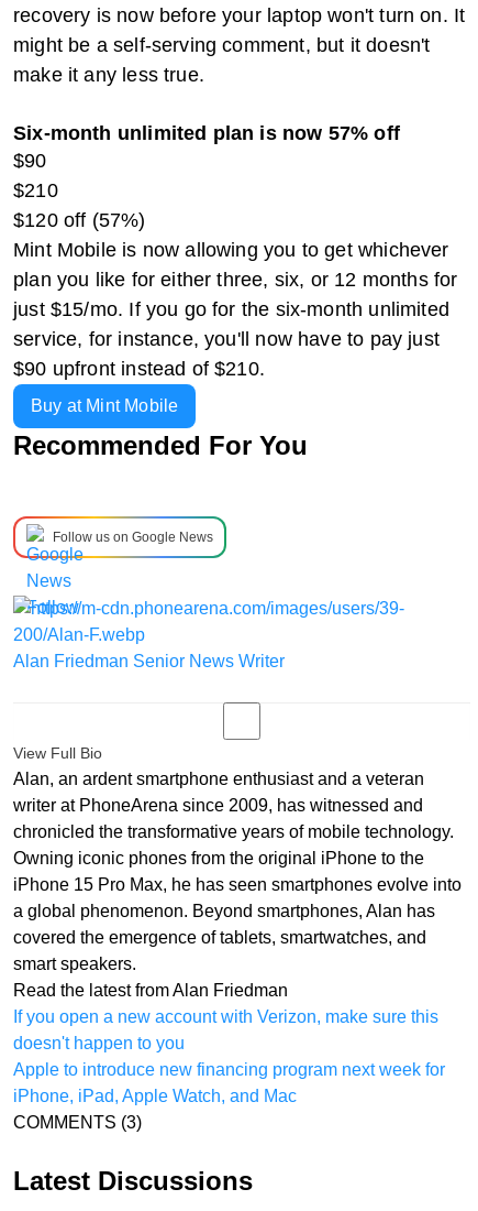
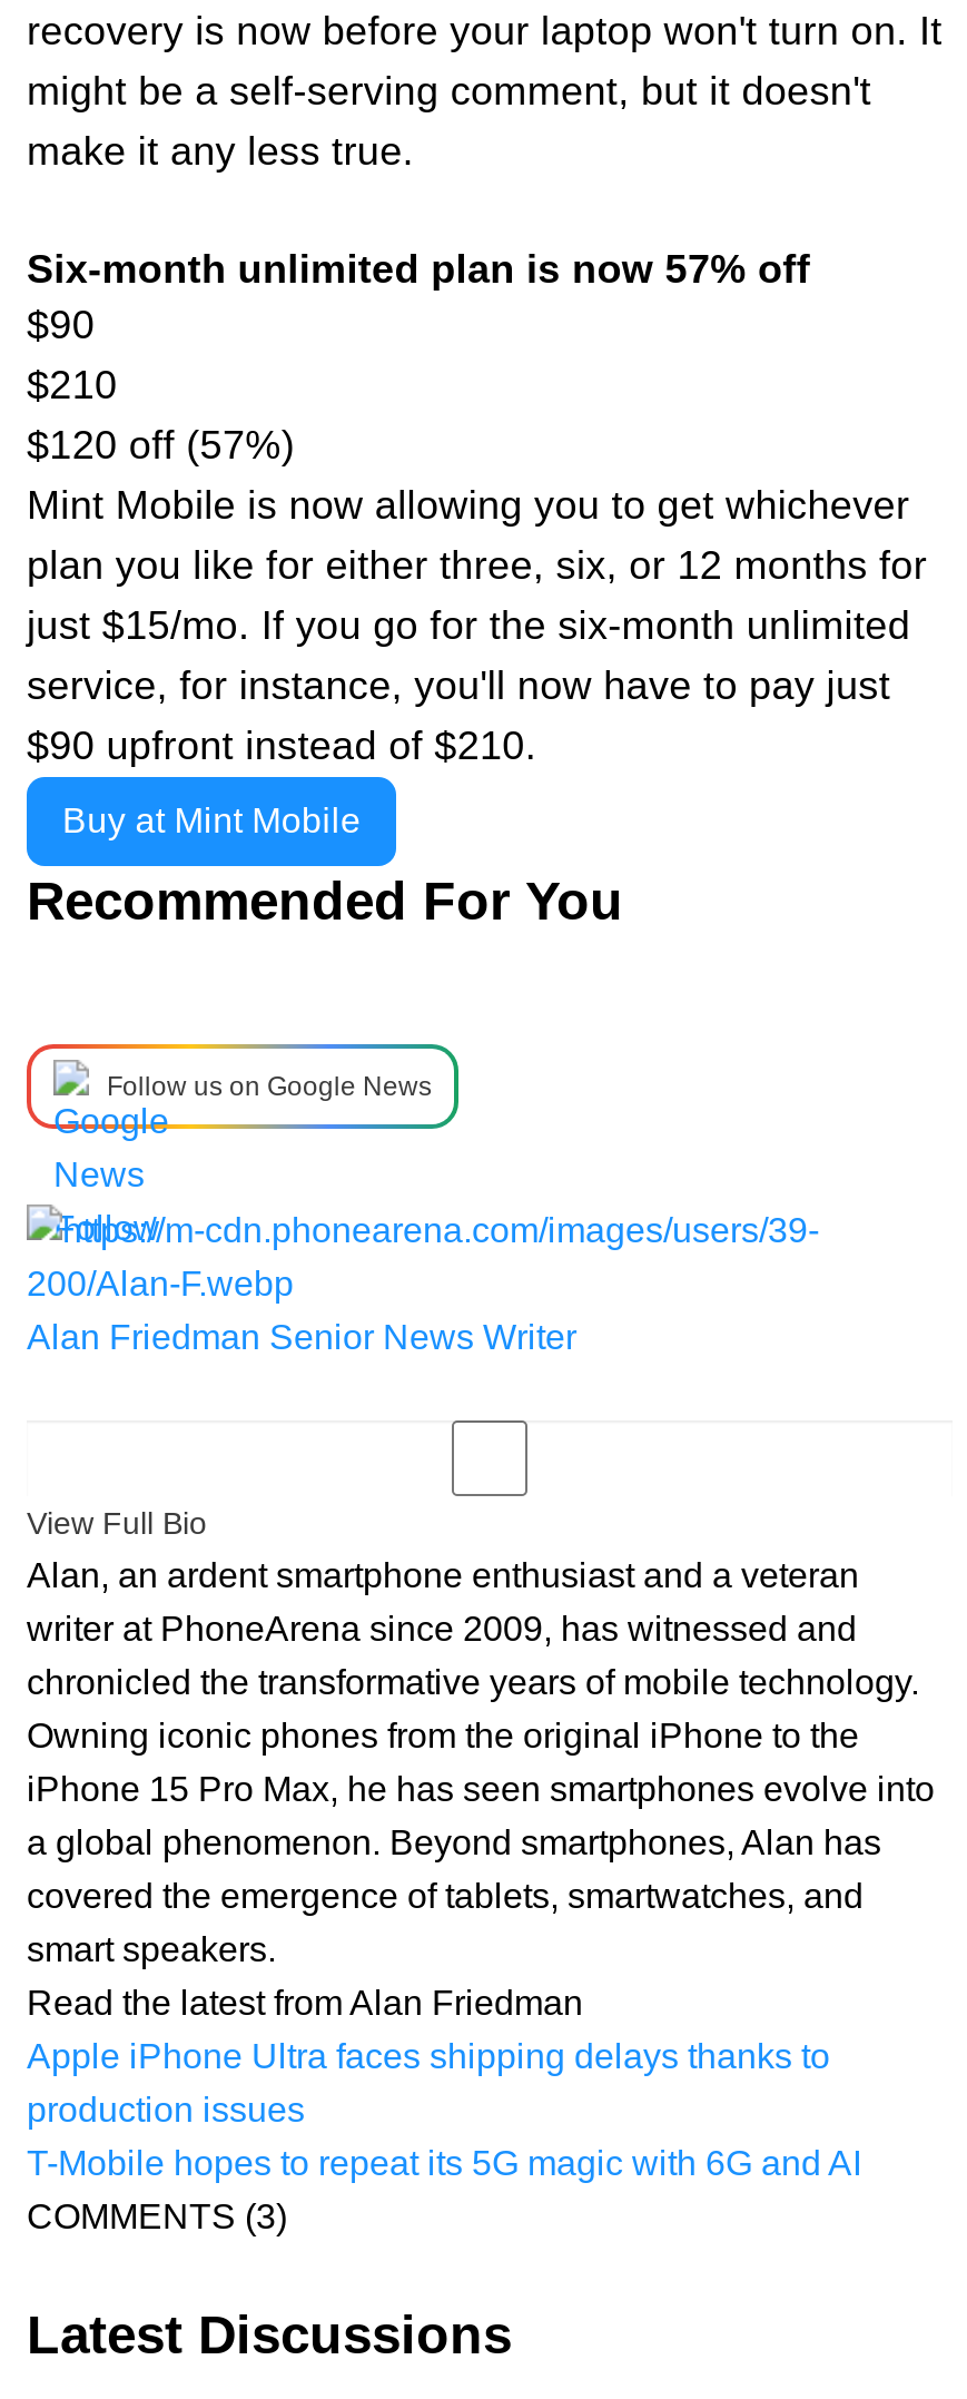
- If you open a new account with Verizon, make sure this
- doesn't happen to you
- Apple to introduce new financing program next week for
- iPhone, iPad, Apple Watch, and Mac
+ Apple iPhone Ultra faces shipping delays thanks to
+ production issues
+ T-Mobile hopes to repeat its 5G magic with 6G and AI
